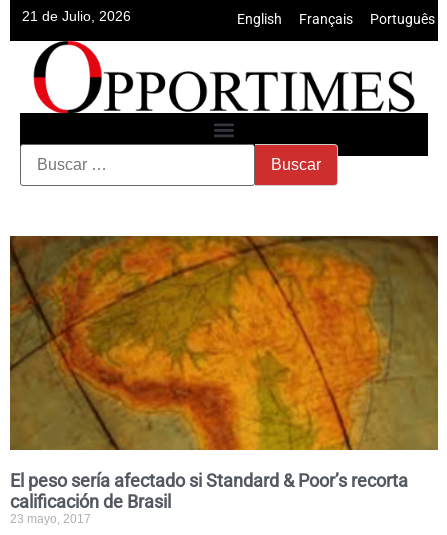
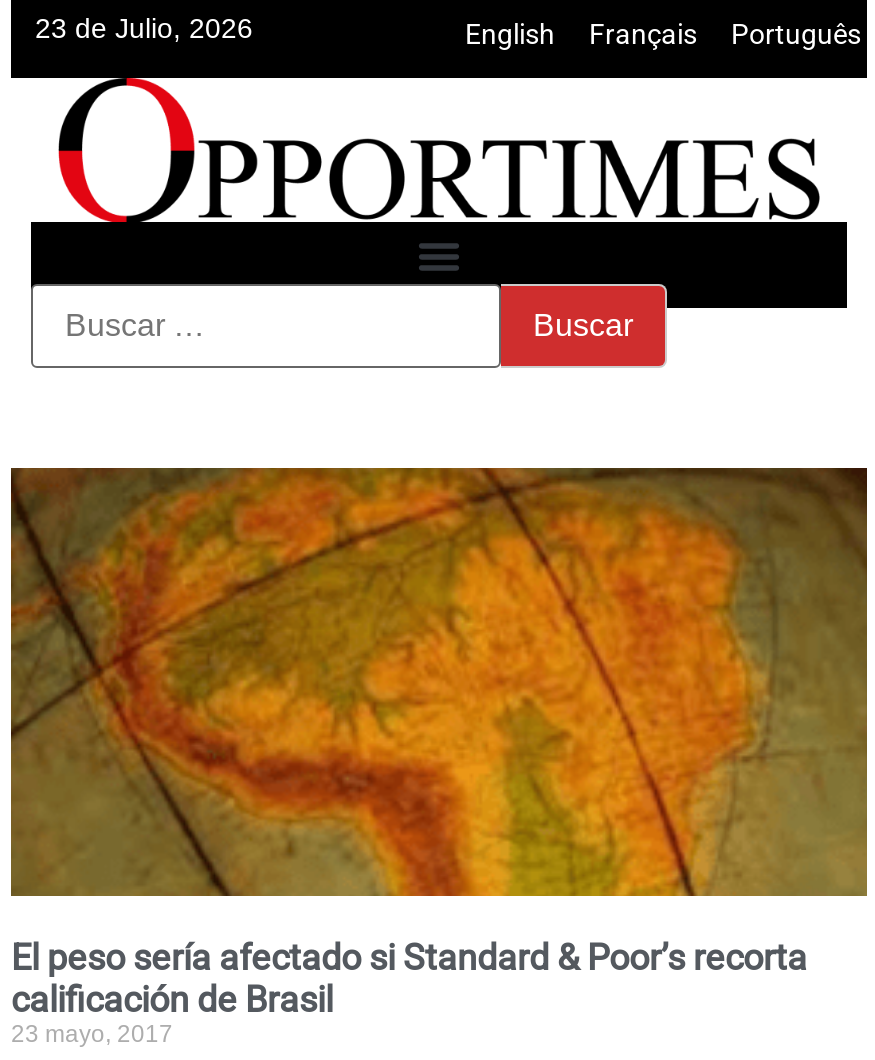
- 21 de Julio, 2026
+ 23 de Julio, 2026
